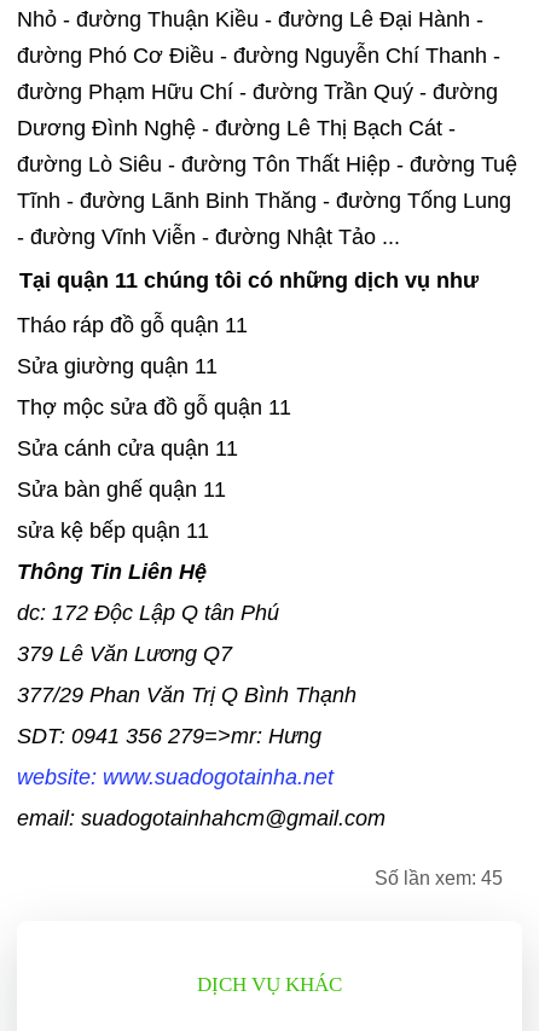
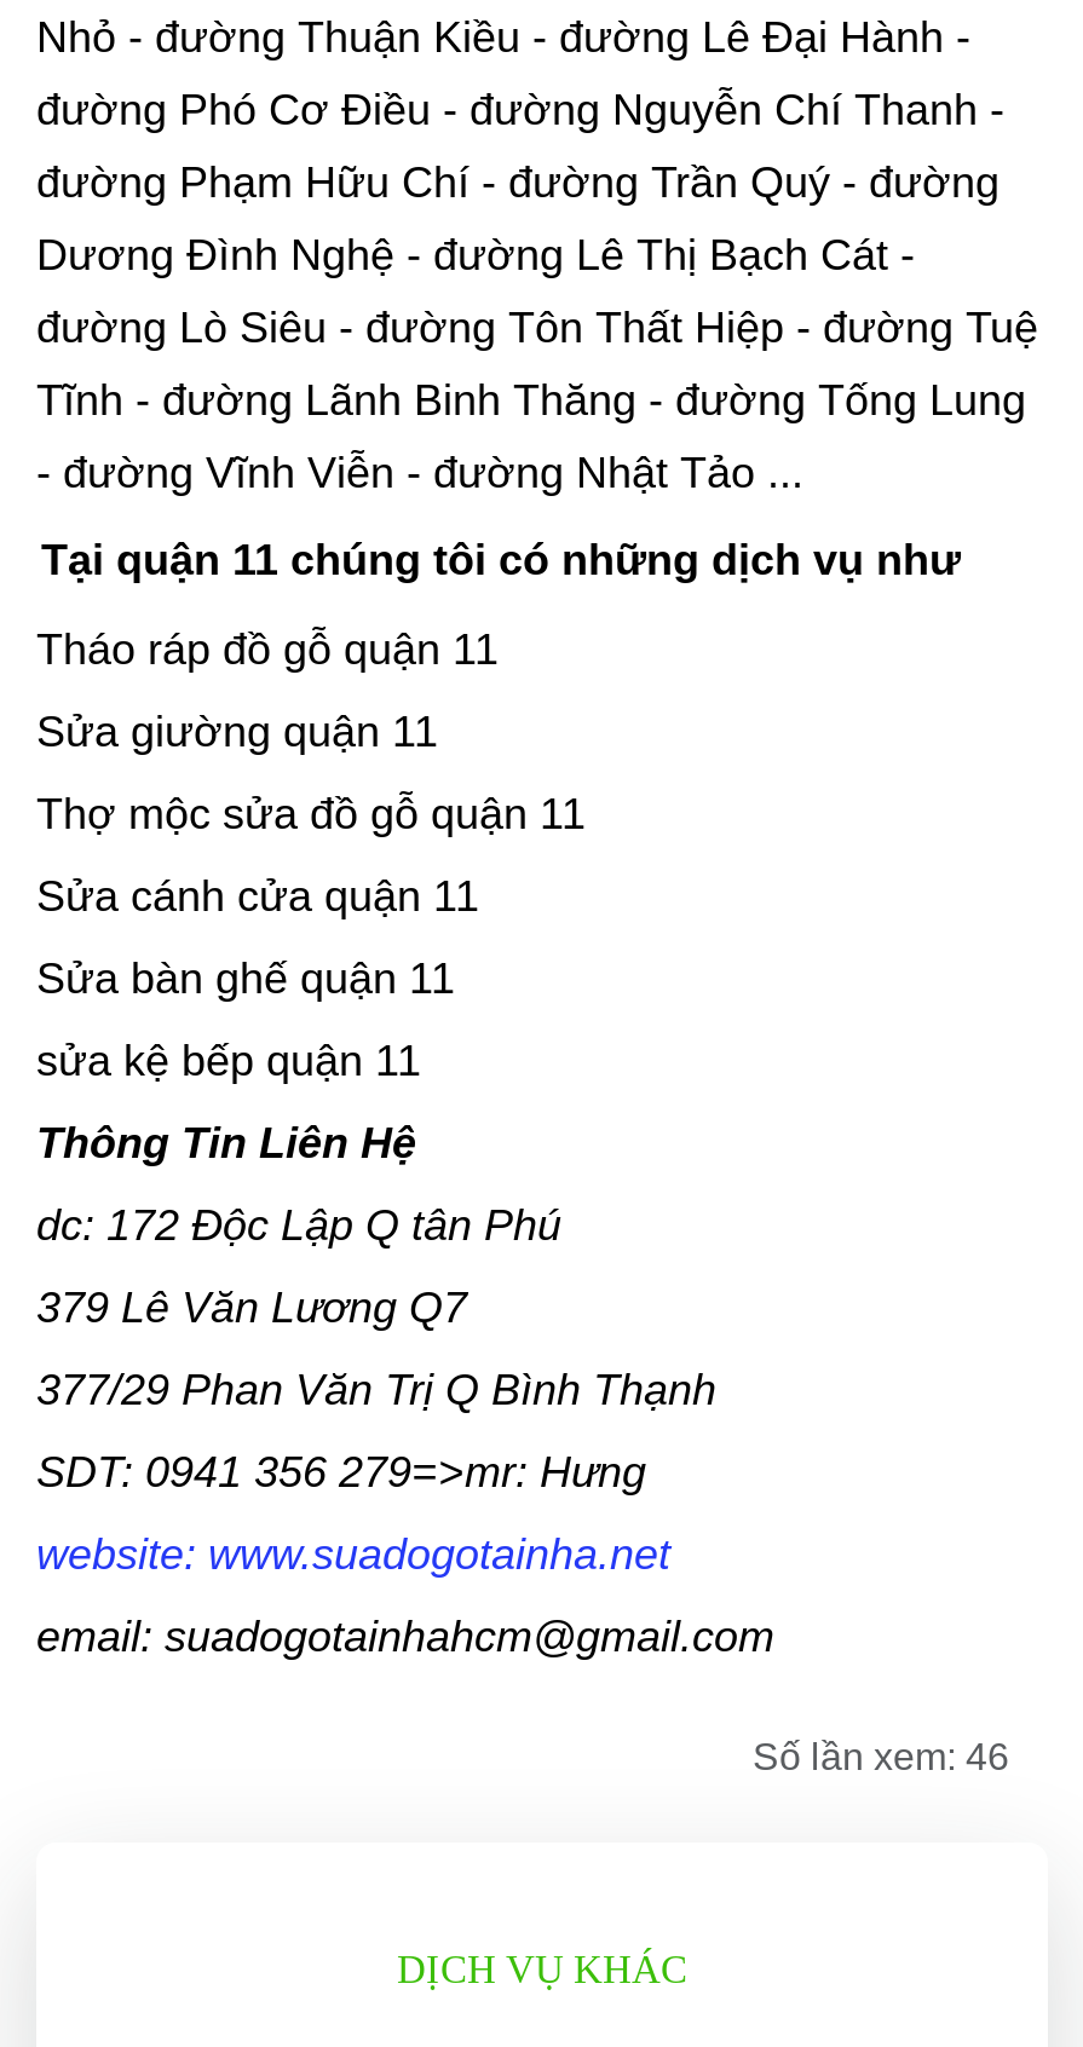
- Số lần xem: 45
+ Số lần xem: 46
